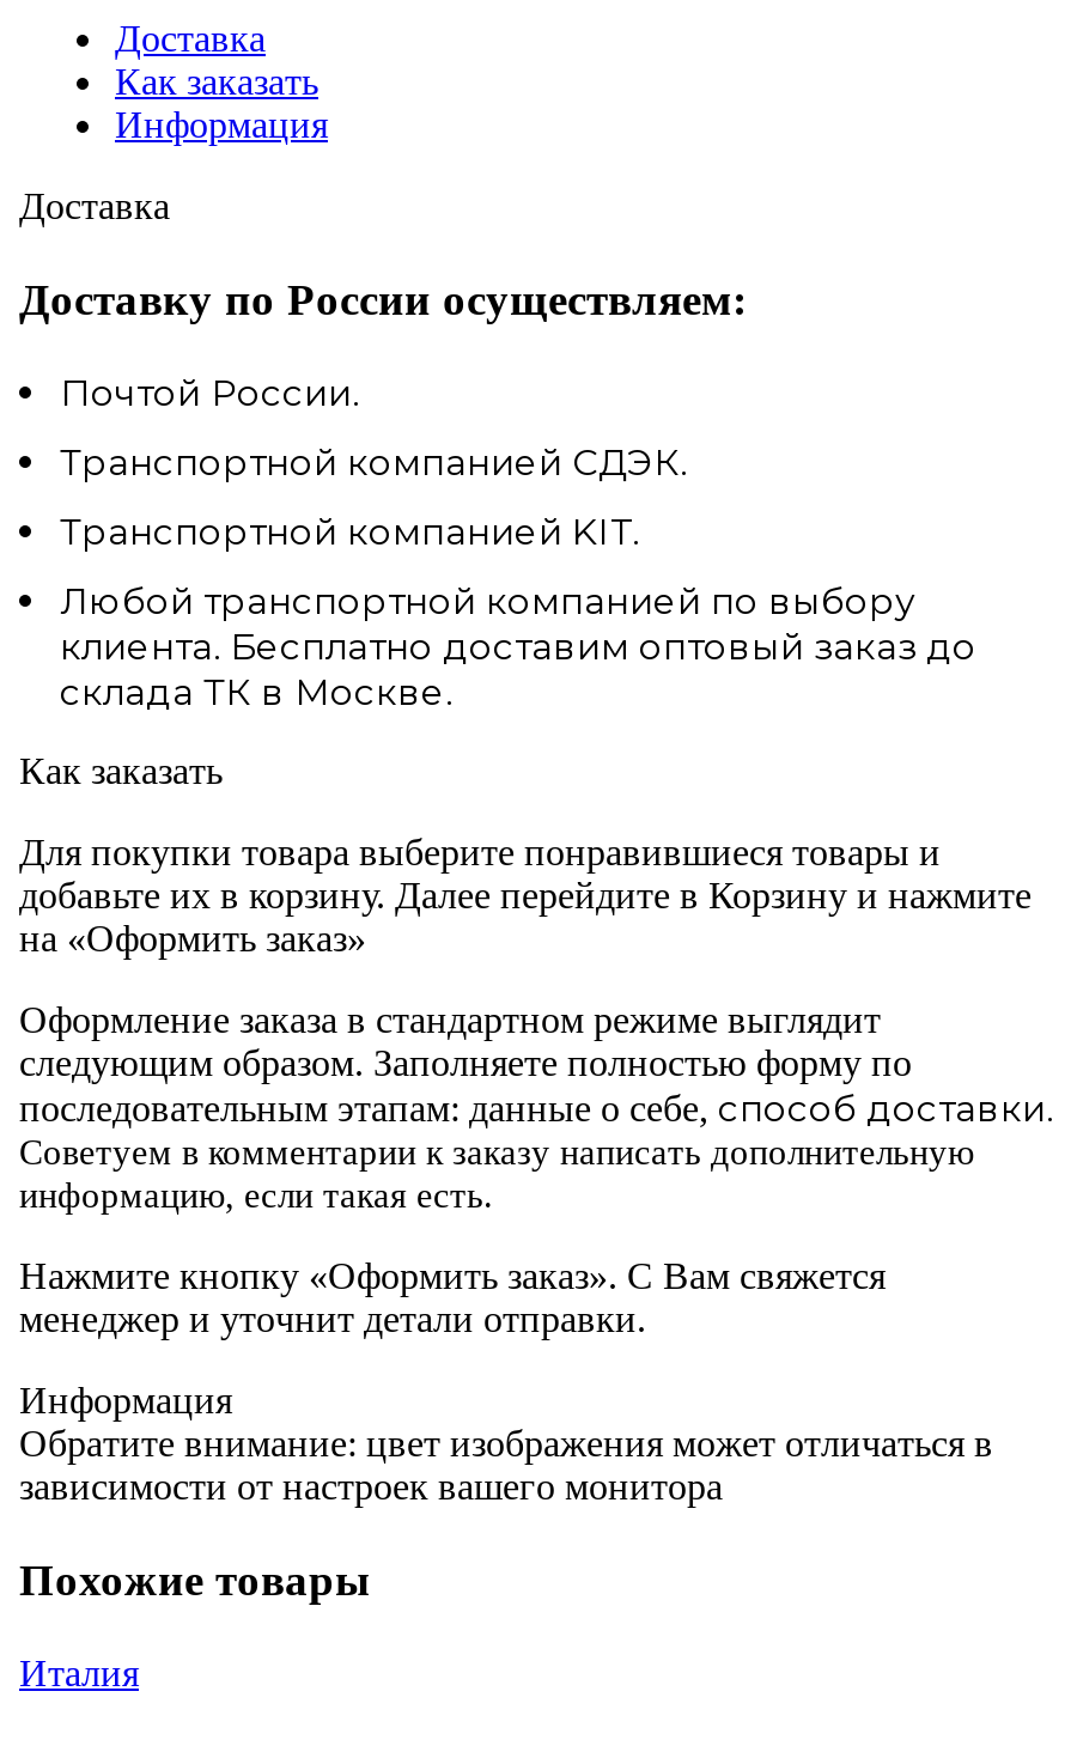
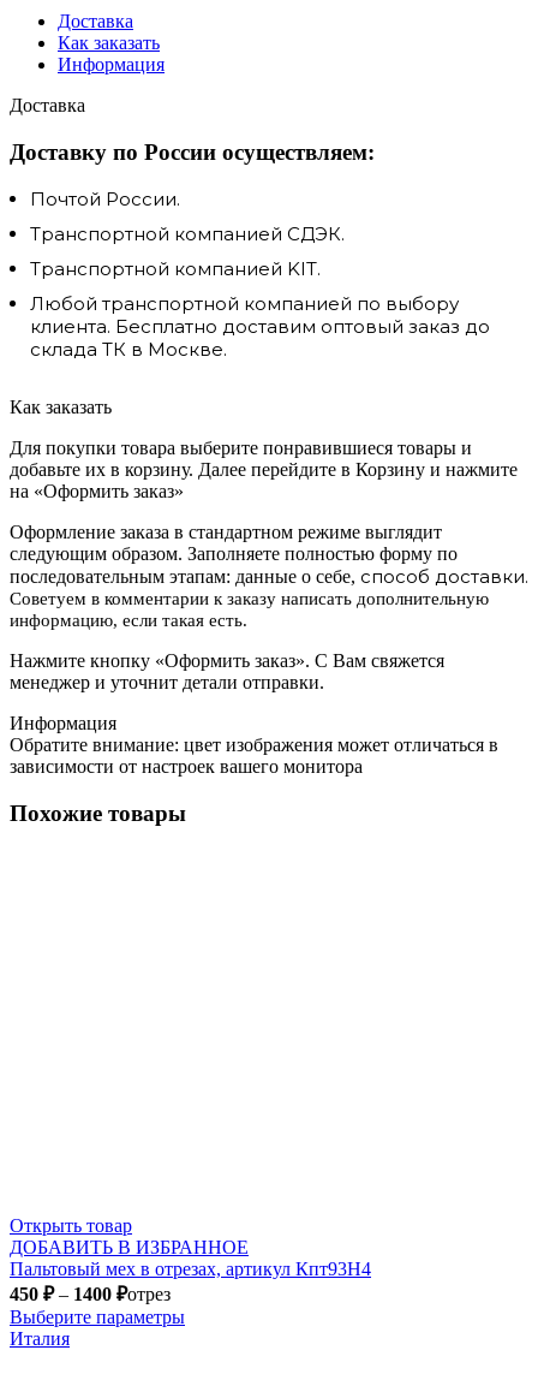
+ Открыть товар
+ ДОБАВИТЬ В ИЗБРАННОЕ
+ Пальтовый мех в отрезах, артикул Кпт93Н4
+ 450 ₽ – 1400 ₽отрез
+ Выберите параметры
